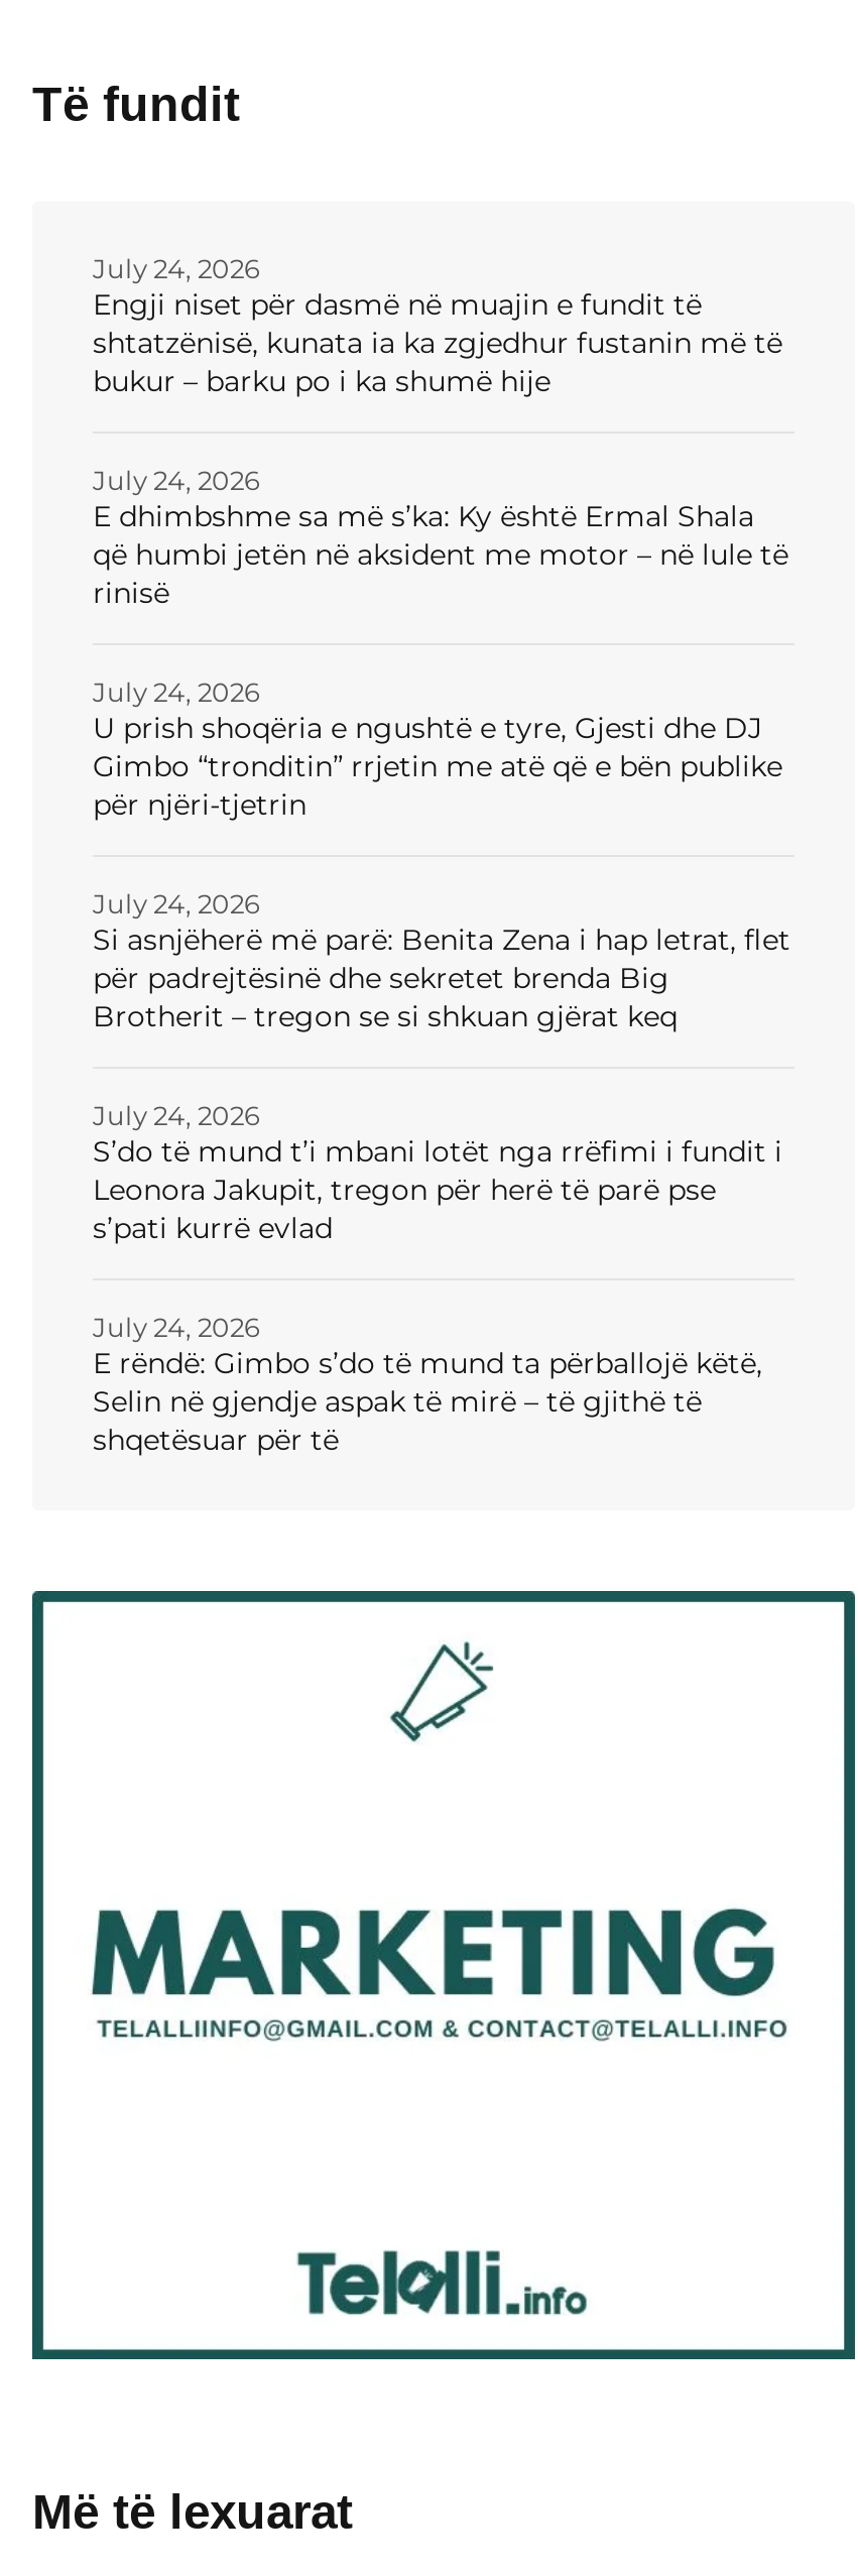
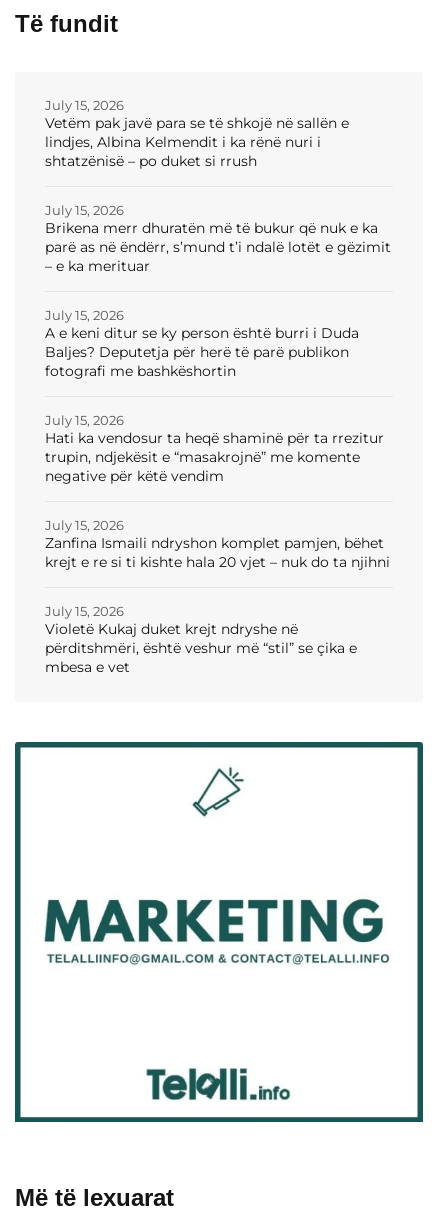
- July 24, 2026
+ July 15, 2026

- Engji niset për dasmë në muajin e fundit të
- shtatzënisë, kunata ia ka zgjedhur fustanin më të
- bukur – barku po i ka shumë hije
+ Vetëm pak javë para se të shkojë në sallën e
+ lindjes, Albina Kelmendit i ka rënë nuri i
+ shtatzënisë – po duket si rrush

- July 24, 2026
+ July 15, 2026

- E dhimbshme sa më s’ka: Ky është Ermal Shala
- që humbi jetën në aksident me motor – në lule të
- rinisë
+ Brikena merr dhuratën më të bukur që nuk e ka
+ parë as në ëndërr, s’mund t’i ndalë lotët e gëzimit
+ – e ka merituar

- July 24, 2026
+ July 15, 2026

- U prish shoqëria e ngushtë e tyre, Gjesti dhe DJ
- Gimbo “tronditin” rrjetin me atë që e bën publike
- për njëri-tjetrin
+ A e keni ditur se ky person është burri i Duda
+ Baljes? Deputetja për herë të parë publikon
+ fotografi me bashkëshortin

- July 24, 2026
+ July 15, 2026

- Si asnjëherë më parë: Benita Zena i hap letrat, flet
- për padrejtësinë dhe sekretet brenda Big
- Brotherit – tregon se si shkuan gjërat keq
+ Hati ka vendosur ta heqë shaminë për ta rrezitur
+ trupin, ndjekësit e “masakrojnë” me komente
+ negative për këtë vendim

- July 24, 2026
+ July 15, 2026

- S’do të mund t’i mbani lotët nga rrëfimi i fundit i
- Leonora Jakupit, tregon për herë të parë pse
- s’pati kurrë evlad
+ Zanfina Ismaili ndryshon komplet pamjen, bëhet
+ krejt e re si ti kishte hala 20 vjet – nuk do ta njihni

- July 24, 2026
+ July 15, 2026

- E rëndë: Gimbo s’do të mund ta përballojë këtë,
- Selin në gjendje aspak të mirë – të gjithë të
- shqetësuar për të
+ Violetë Kukaj duket krejt ndryshe në
+ përditshmëri, është veshur më “stil” se çika e
+ mbesa e vet
